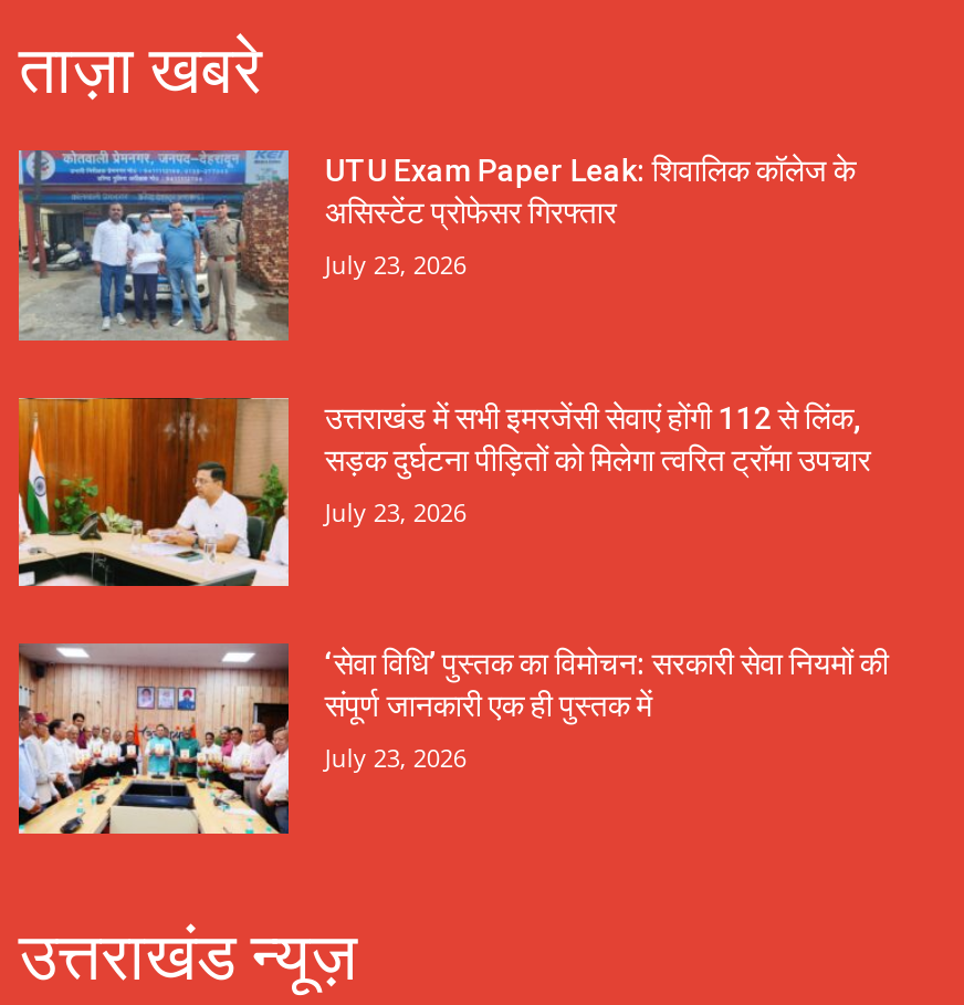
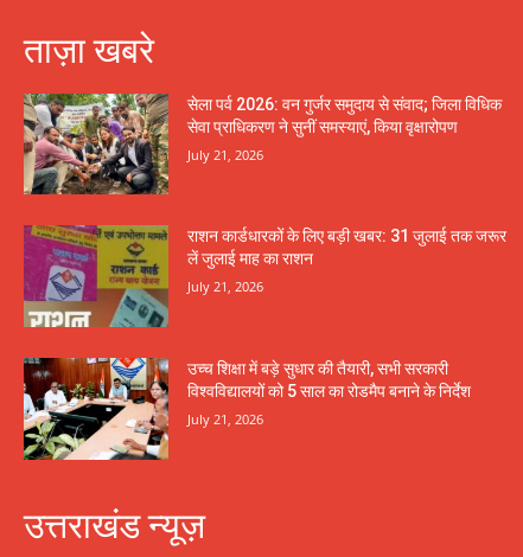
- [image]
- UTU Exam Paper Leak: शिवालिक कॉलेज के
- असिस्टेंट प्रोफेसर गिरफ्तार
+ [image]
+ सेला पर्व 2026: वन गुर्जर समुदाय से संवाद; जिला विधिक
+ सेवा प्राधिकरण ने सुनीं समस्याएं, किया वृक्षारोपण

- July 23, 2026
+ July 21, 2026

- [image]
- उत्तराखंड में सभी इमरजेंसी सेवाएं होंगी 112 से लिंक,
- सड़क दुर्घटना पीड़ितों को मिलेगा त्वरित ट्रॉमा उपचार
+ [image]
+ राशन कार्डधारकों के लिए बड़ी खबर: 31 जुलाई तक जरूर
+ लें जुलाई माह का राशन

- July 23, 2026
+ July 21, 2026

- [image]
- ‘सेवा विधि’ पुस्तक का विमोचन: सरकारी सेवा नियमों की
- संपूर्ण जानकारी एक ही पुस्तक में
+ [image]
+ उच्च शिक्षा में बड़े सुधार की तैयारी, सभी सरकारी
+ विश्वविद्यालयों को 5 साल का रोडमैप बनाने के निर्देश

- July 23, 2026
+ July 21, 2026
